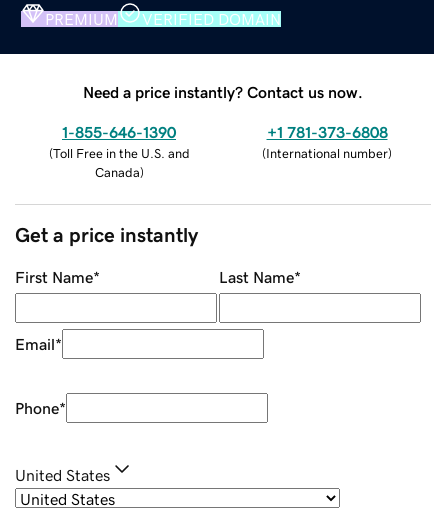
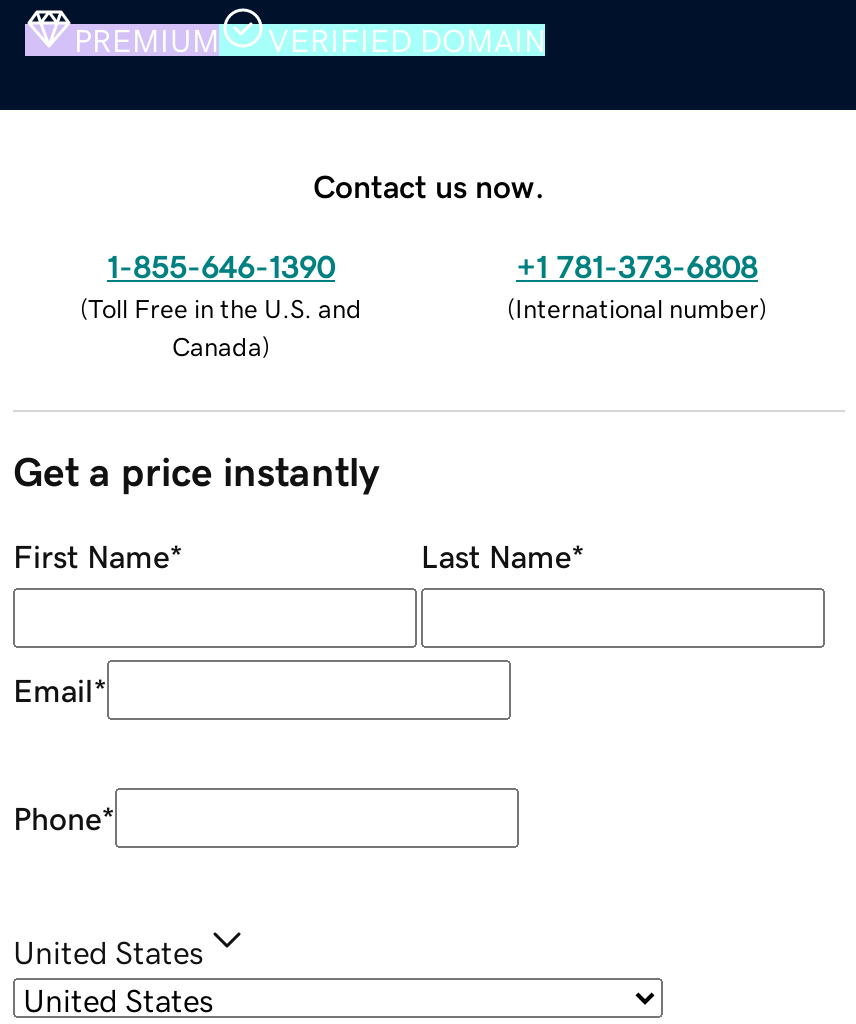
- Need a price instantly? Contact us now.
+ Contact us now.
